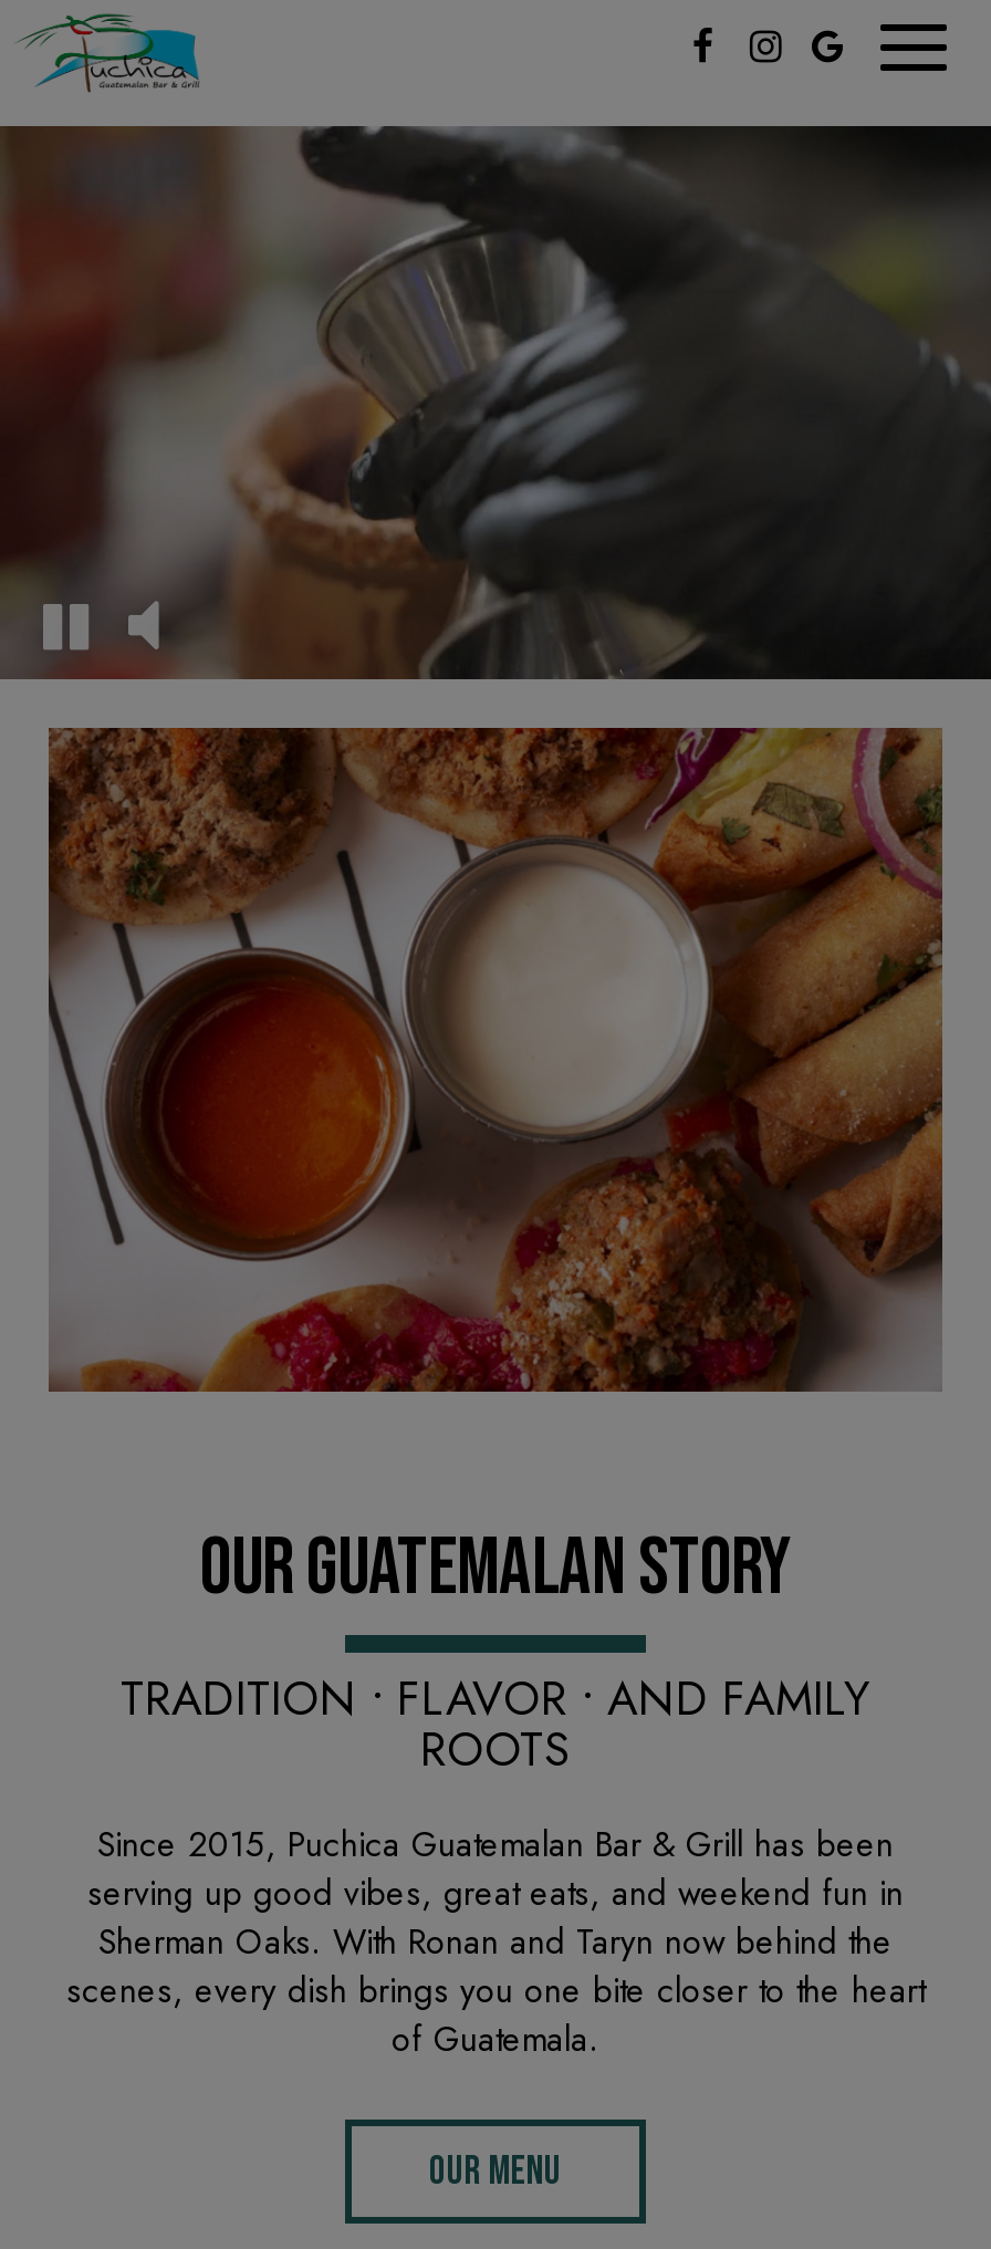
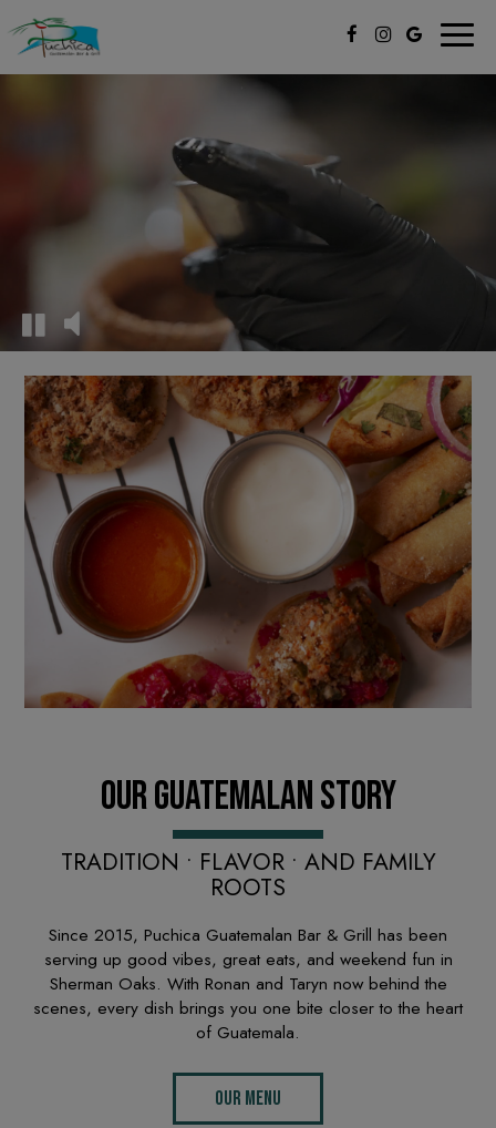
- [image]
+ [image]
